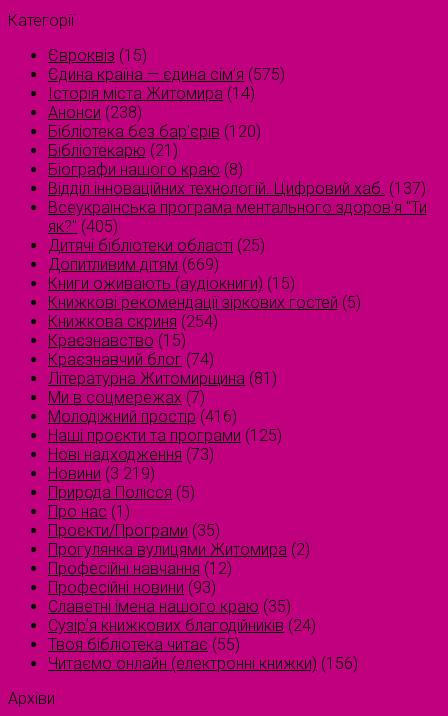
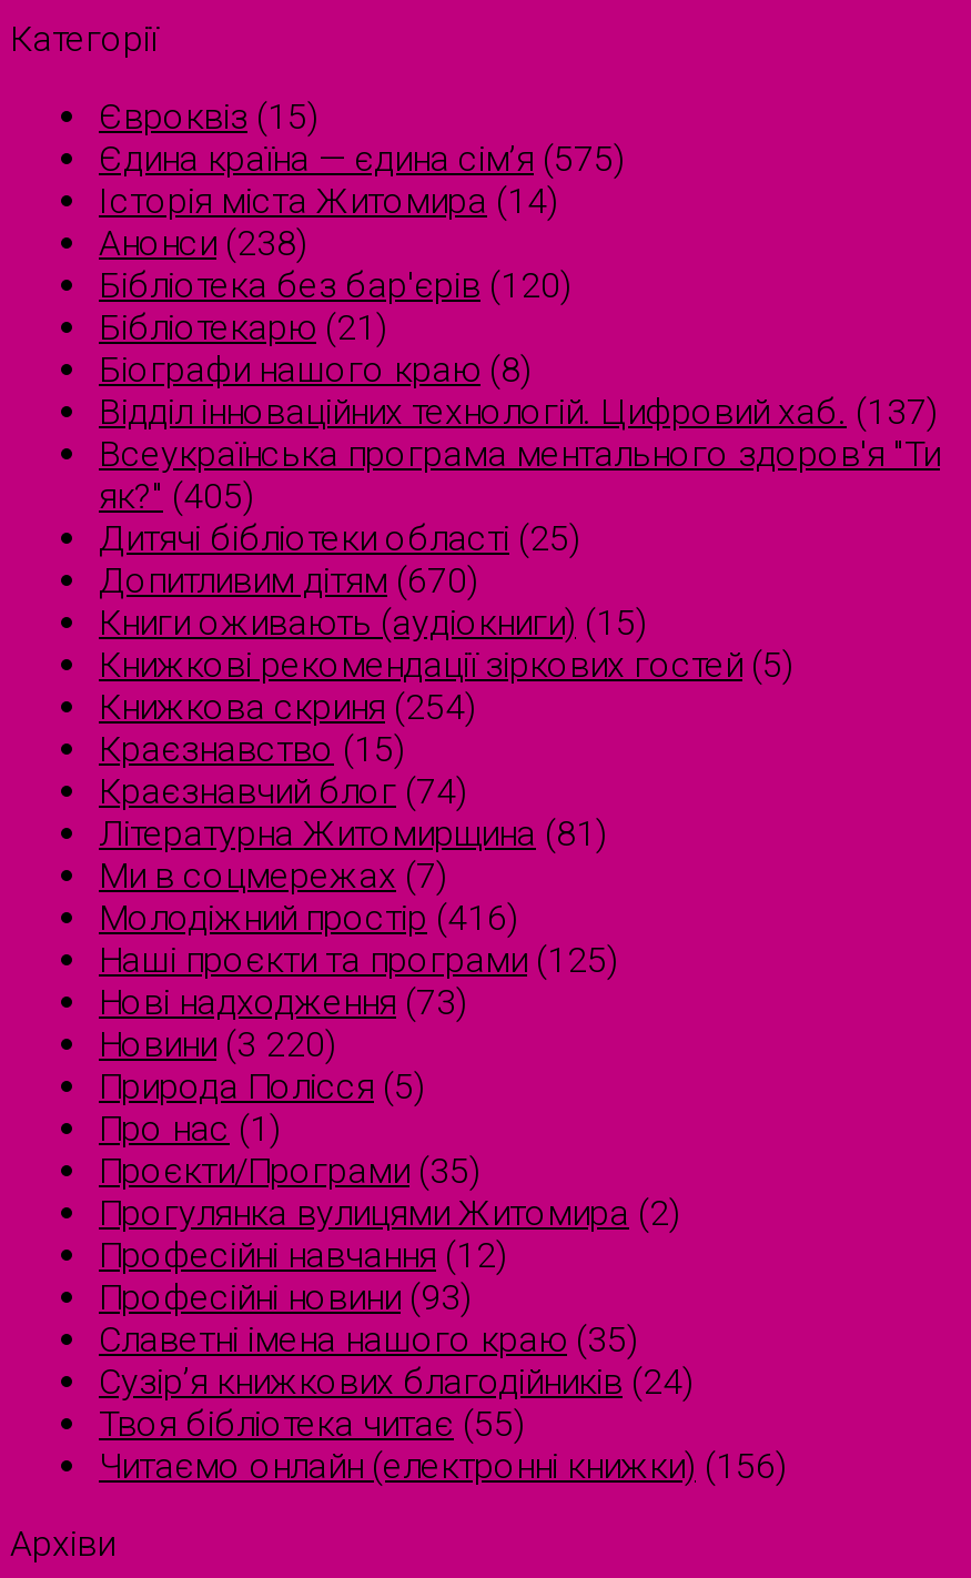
- Допитливим дітям (669)
+ Допитливим дітям (670)

- Новини (3 219)
+ Новини (3 220)
